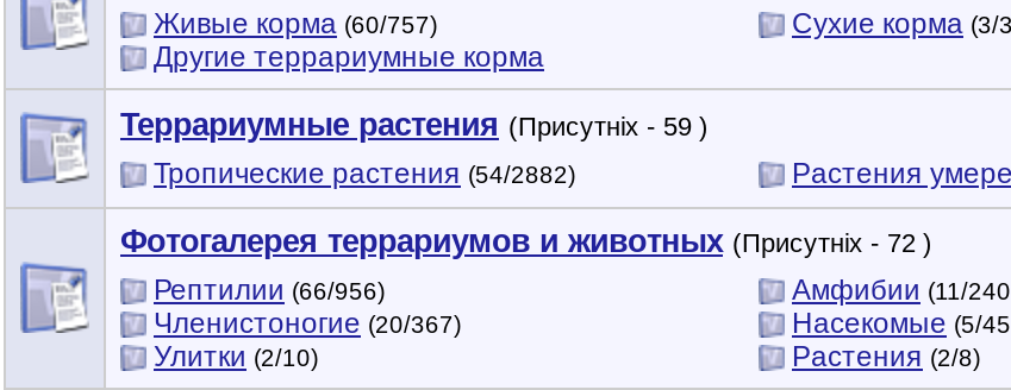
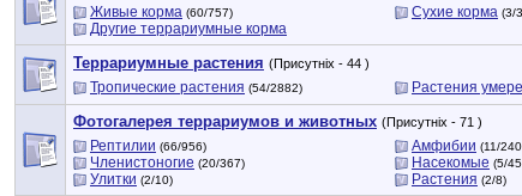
- Террариумные растения (Присутніх - 59 )
+ Террариумные растения (Присутніх - 44 )

- Фотогалерея террариумов и животных (Присутніх - 72 )
+ Фотогалерея террариумов и животных (Присутніх - 71 )
